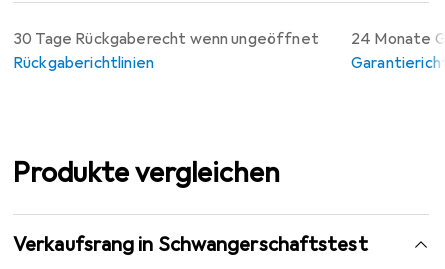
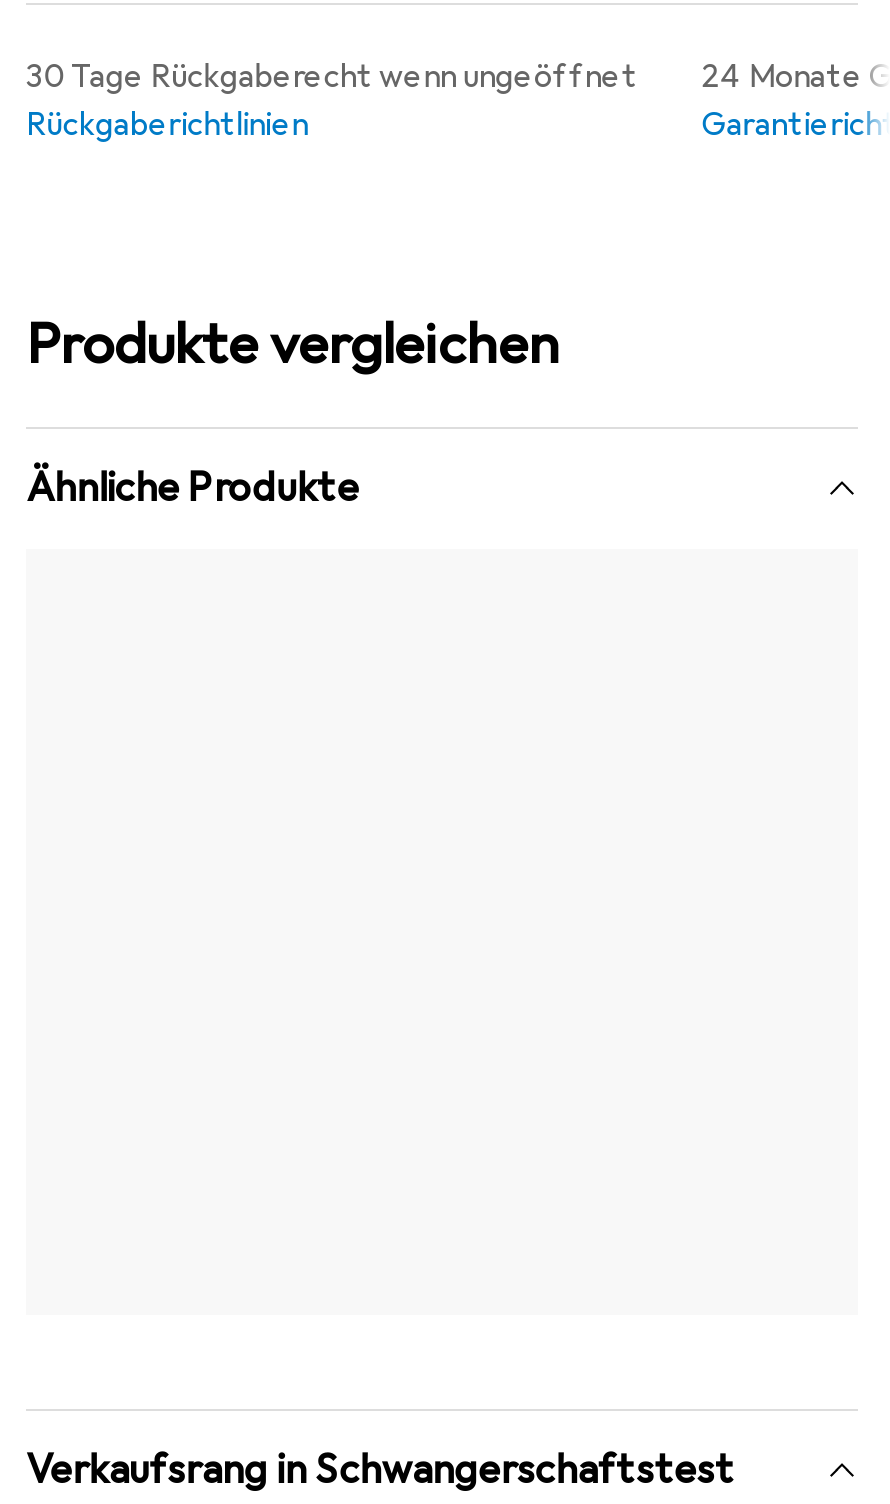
+ Ähnliche Produkte
